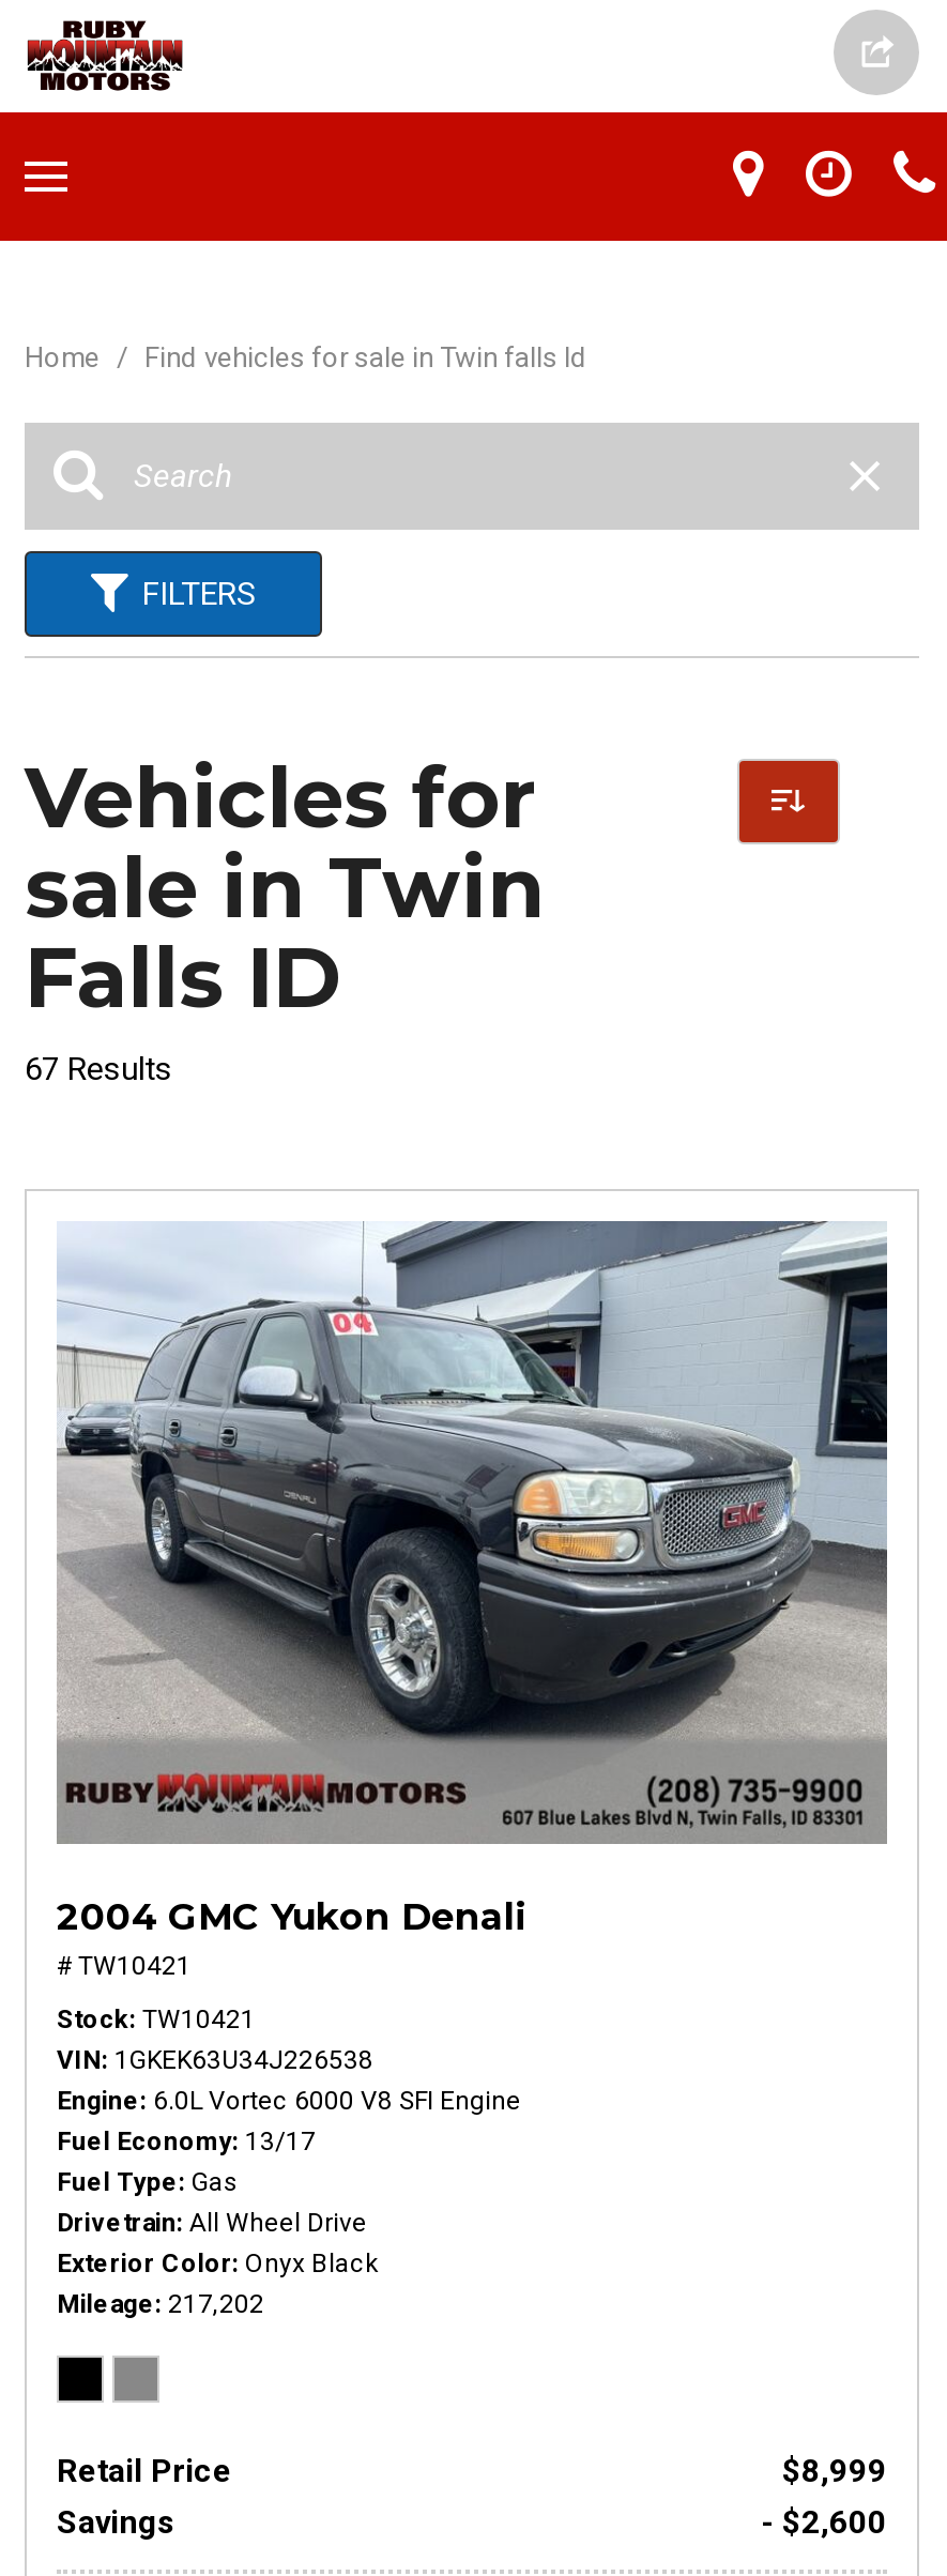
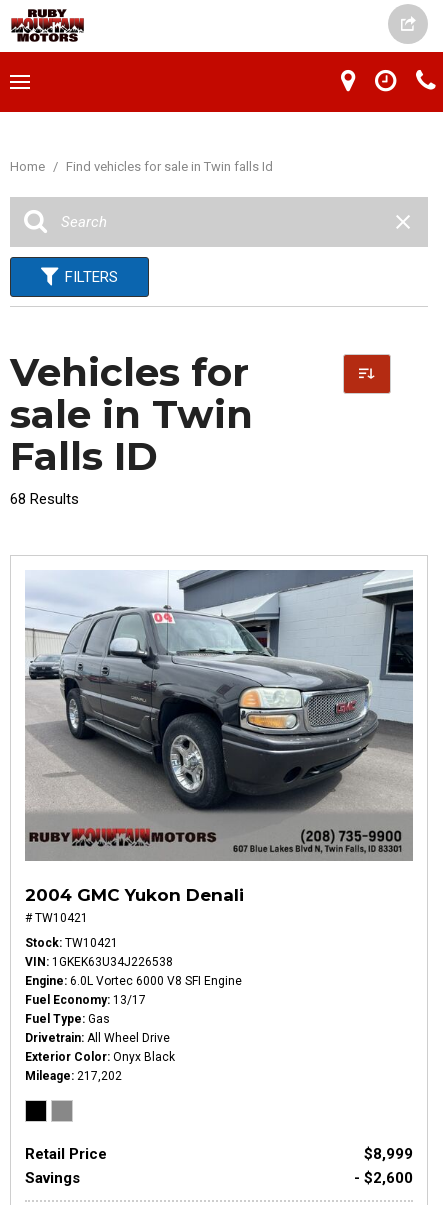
- 67 Results
+ 68 Results
